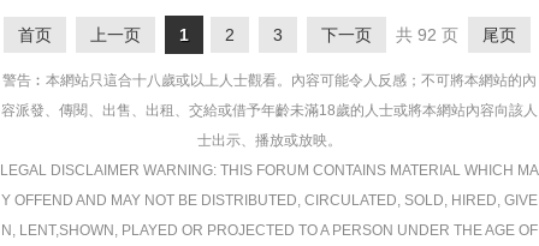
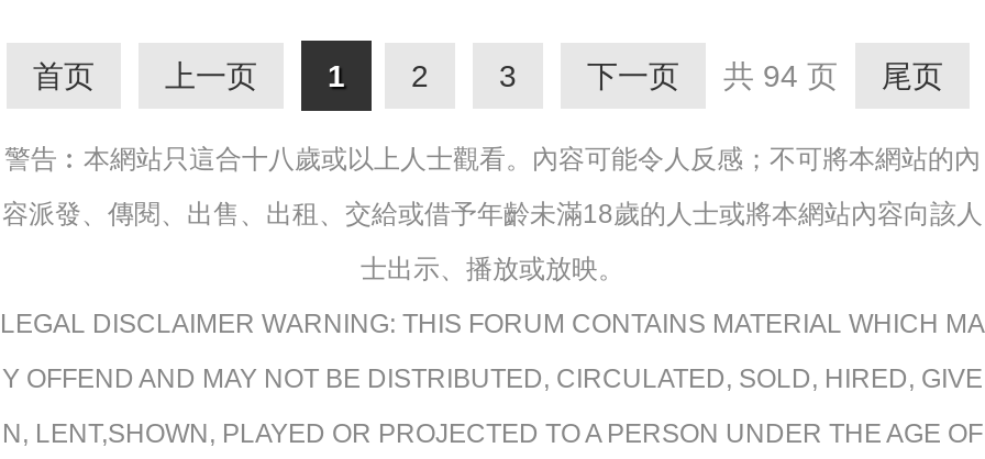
- 首页 上一页 1 2 3 下一页 共 92 页 尾页
+ 首页 上一页 1 2 3 下一页 共 94 页 尾页
